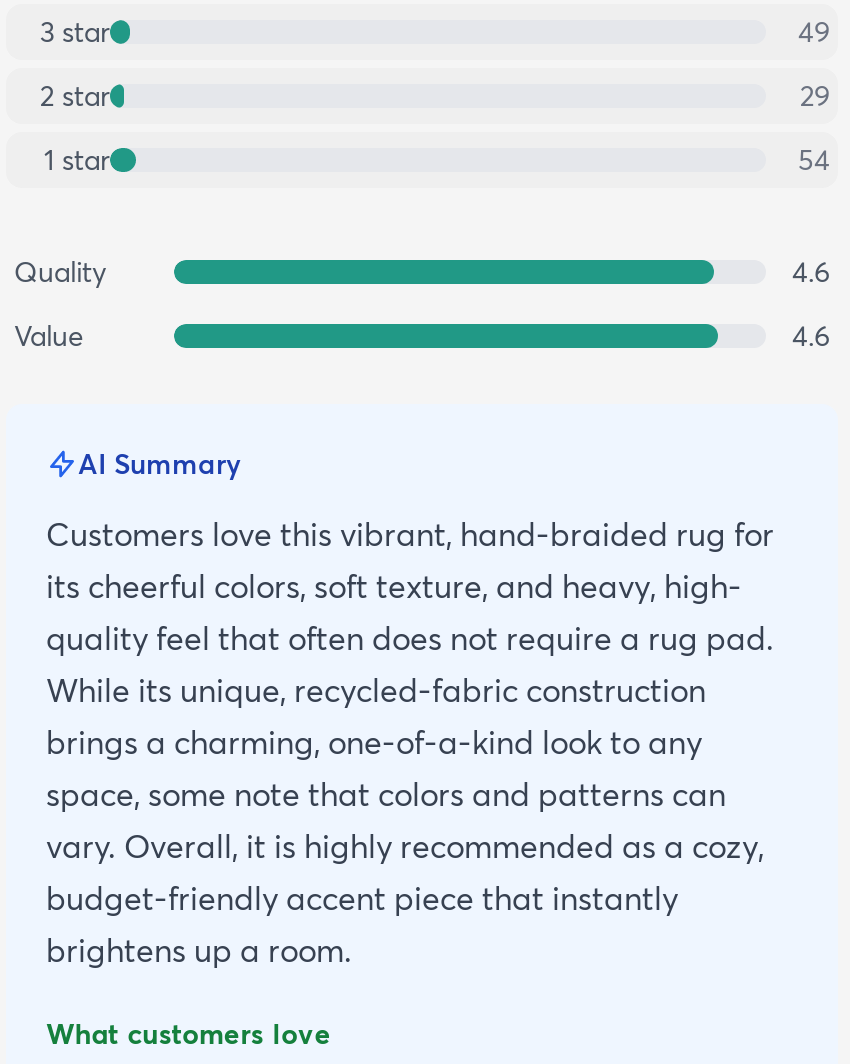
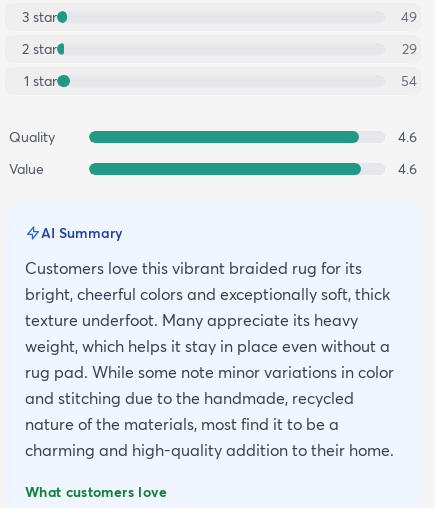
- Customers love this vibrant, hand-braided rug for
- its cheerful colors, soft texture, and heavy, high-
- quality feel that often does not require a rug pad.
- While its unique, recycled-fabric construction
- brings a charming, one-of-a-kind look to any
- space, some note that colors and patterns can
- vary. Overall, it is highly recommended as a cozy,
- budget-friendly accent piece that instantly
- brightens up a room.
+ Customers love this vibrant braided rug for its
+ bright, cheerful colors and exceptionally soft, thick
+ texture underfoot. Many appreciate its heavy
+ weight, which helps it stay in place even without a
+ rug pad. While some note minor variations in color
+ and stitching due to the handmade, recycled
+ nature of the materials, most find it to be a
+ charming and high-quality addition to their home.
